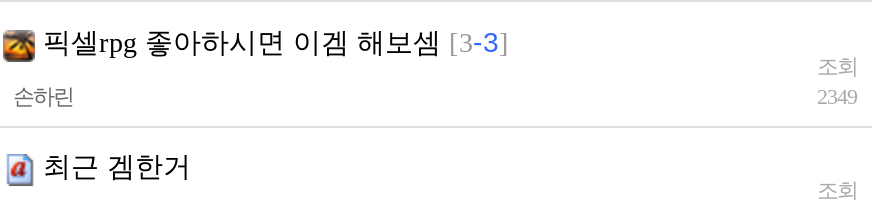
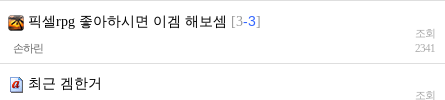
- 2349
+ 2341
